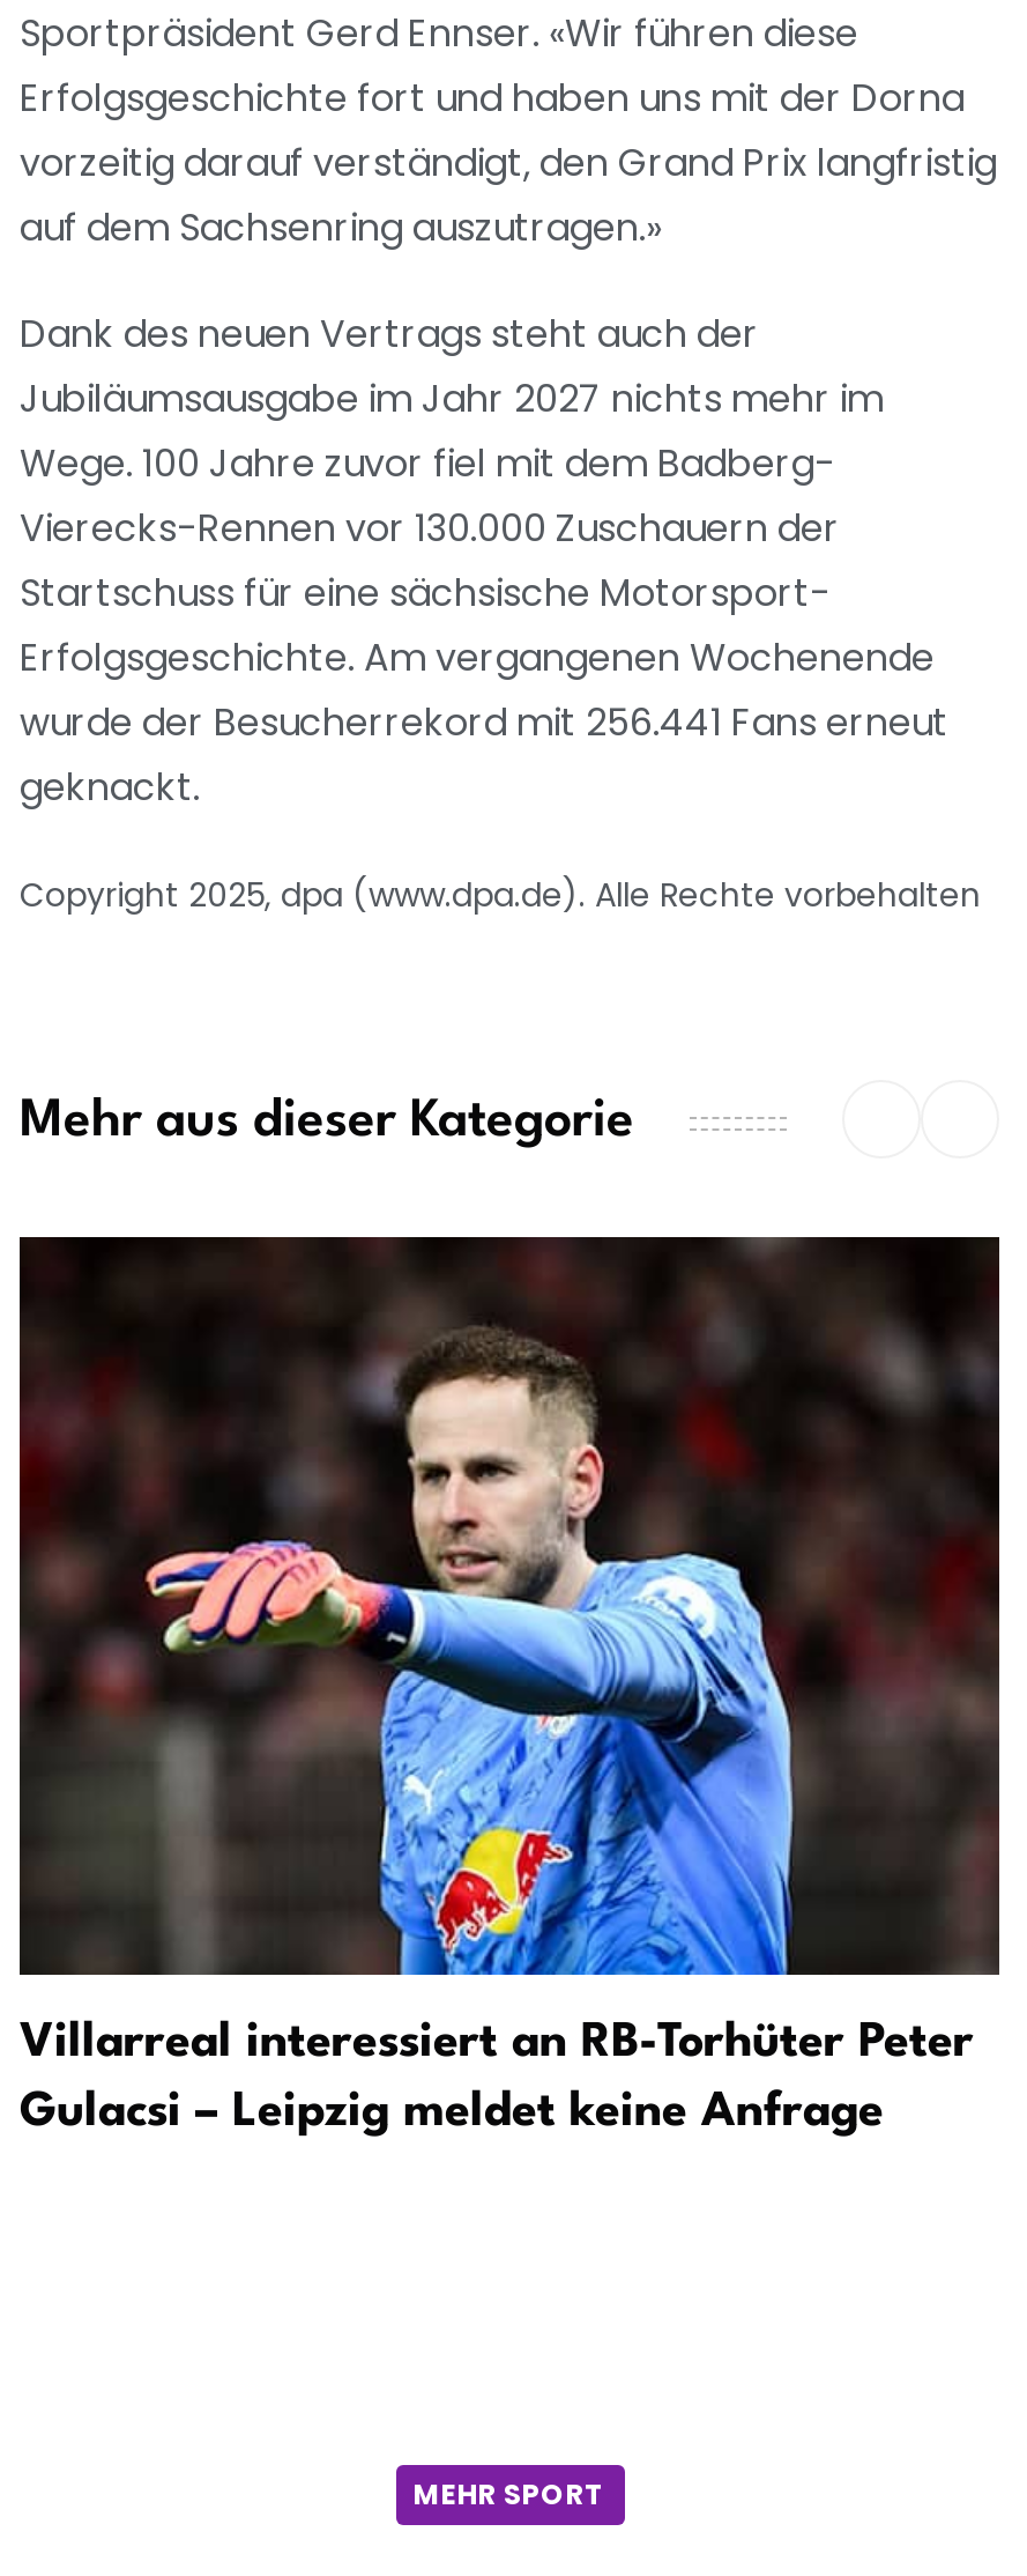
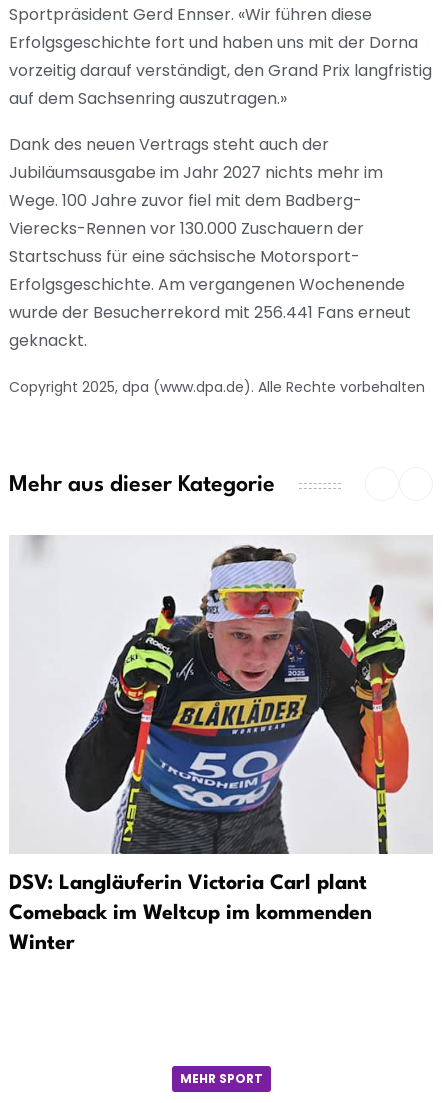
- [image]
- Villarreal interessiert an RB-Torhüter Peter
- Gulacsi – Leipzig meldet keine Anfrage
+ [image]
+ DSV: Langläuferin Victoria Carl plant
+ Comeback im Weltcup im kommenden
+ Winter
